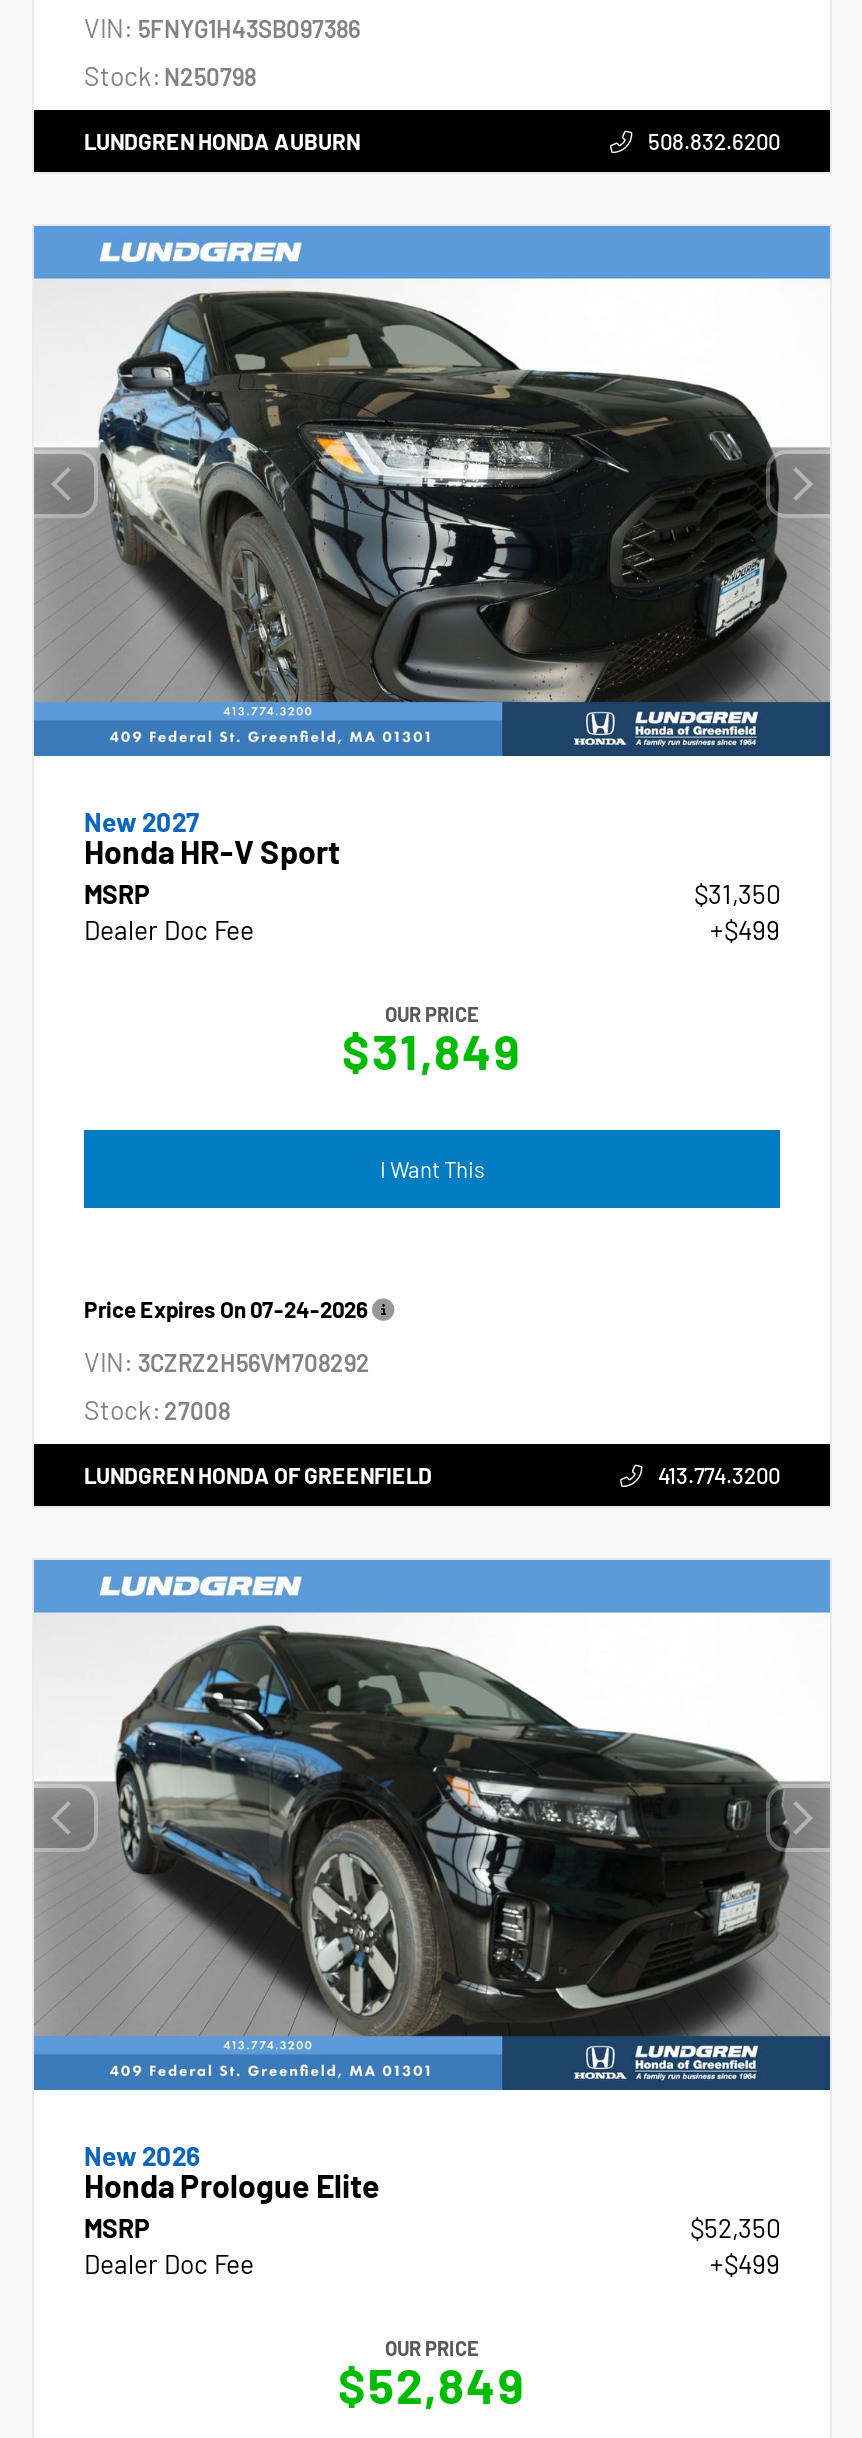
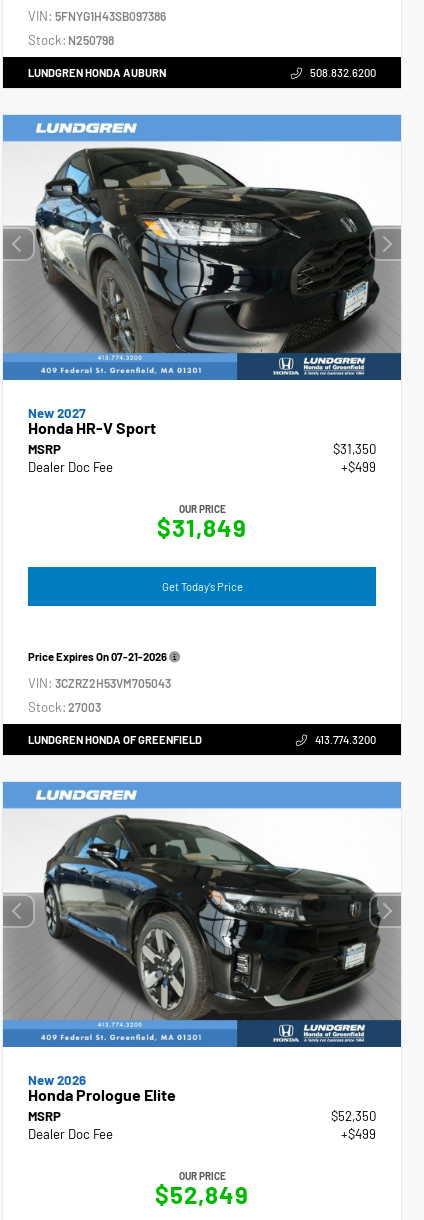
- I Want This
+ Get Today's Price

- Price Expires On 07-24-2026
+ Price Expires On 07-21-2026

- VIN: 3CZRZ2H56VM708292
+ VIN: 3CZRZ2H53VM705043

- Stock: 27008
+ Stock: 27003
